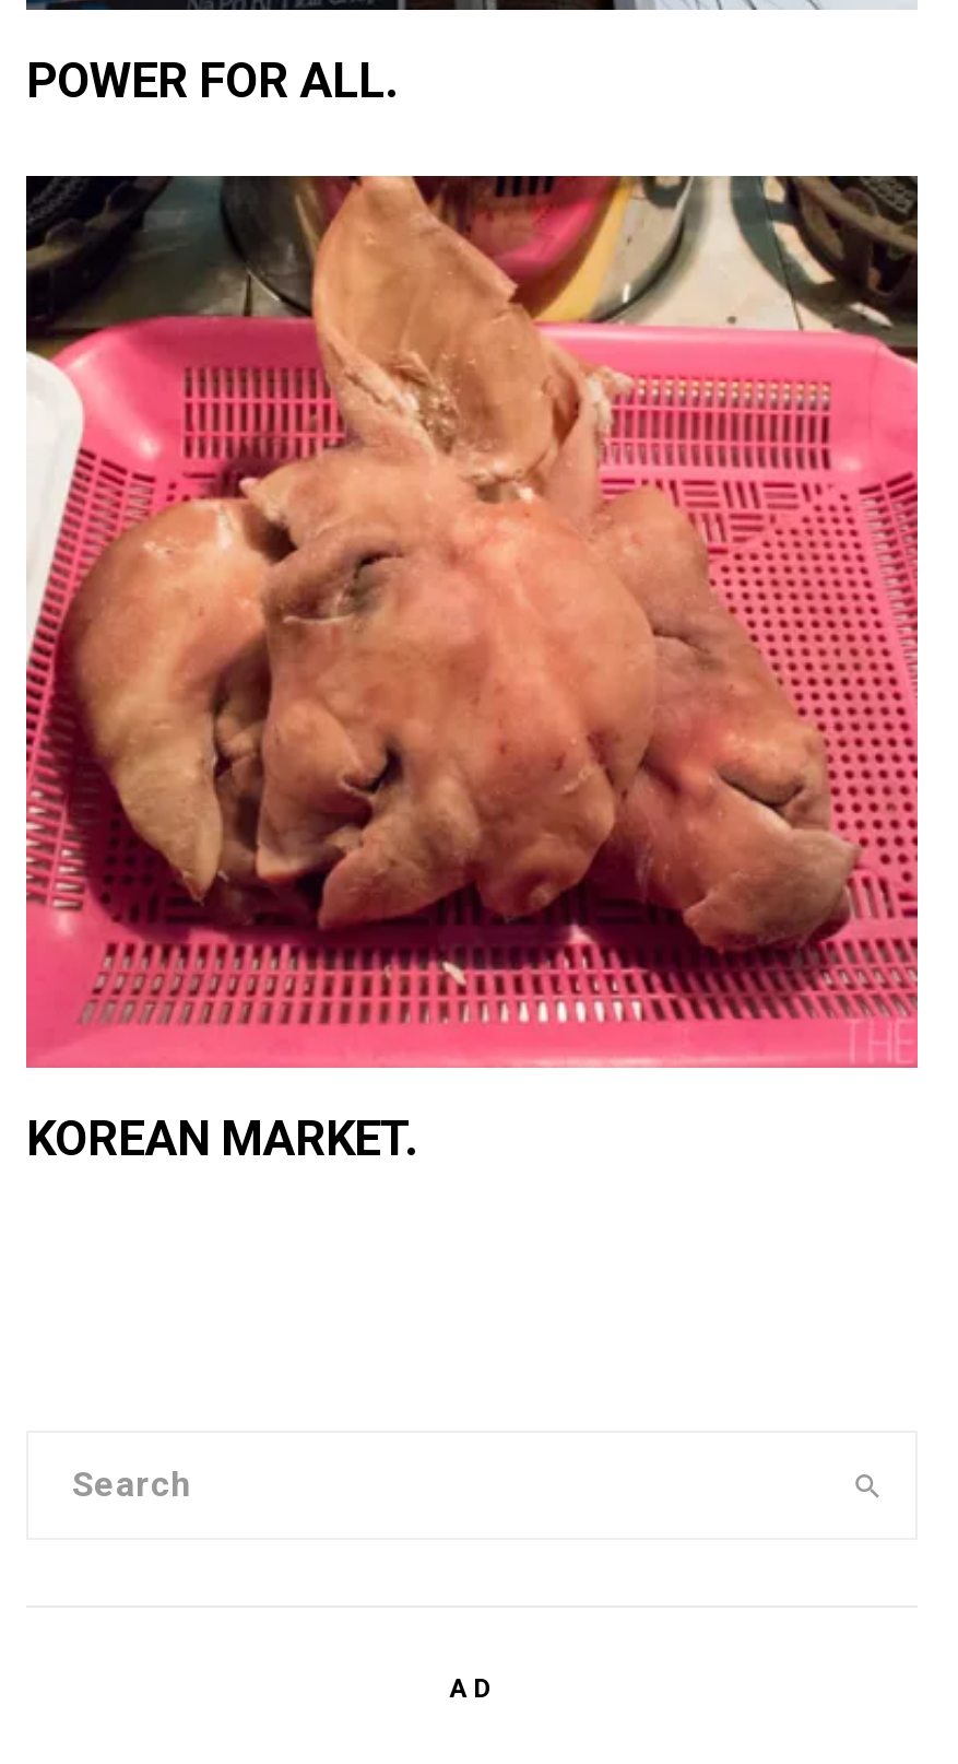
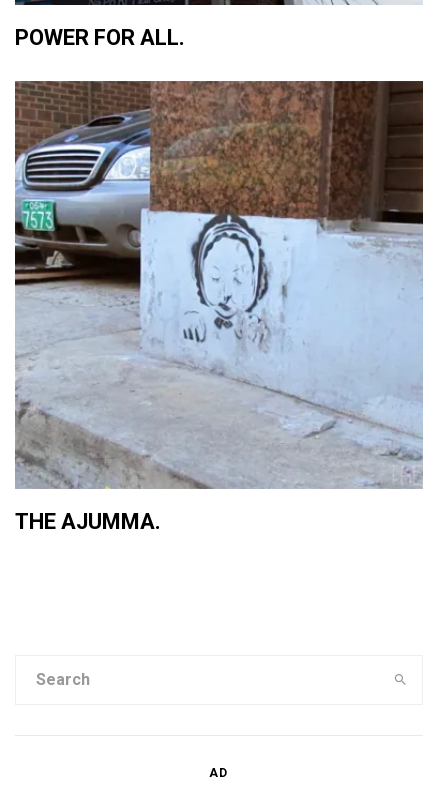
- [image]
- KOREAN MARKET.
+ [image]
+ THE AJUMMA.
